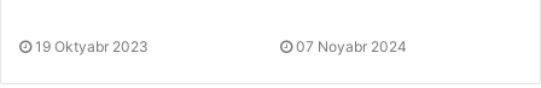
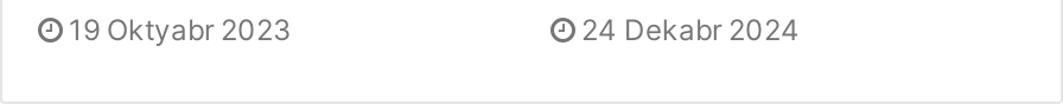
- 07 Noyabr 2024
+ 24 Dekabr 2024
